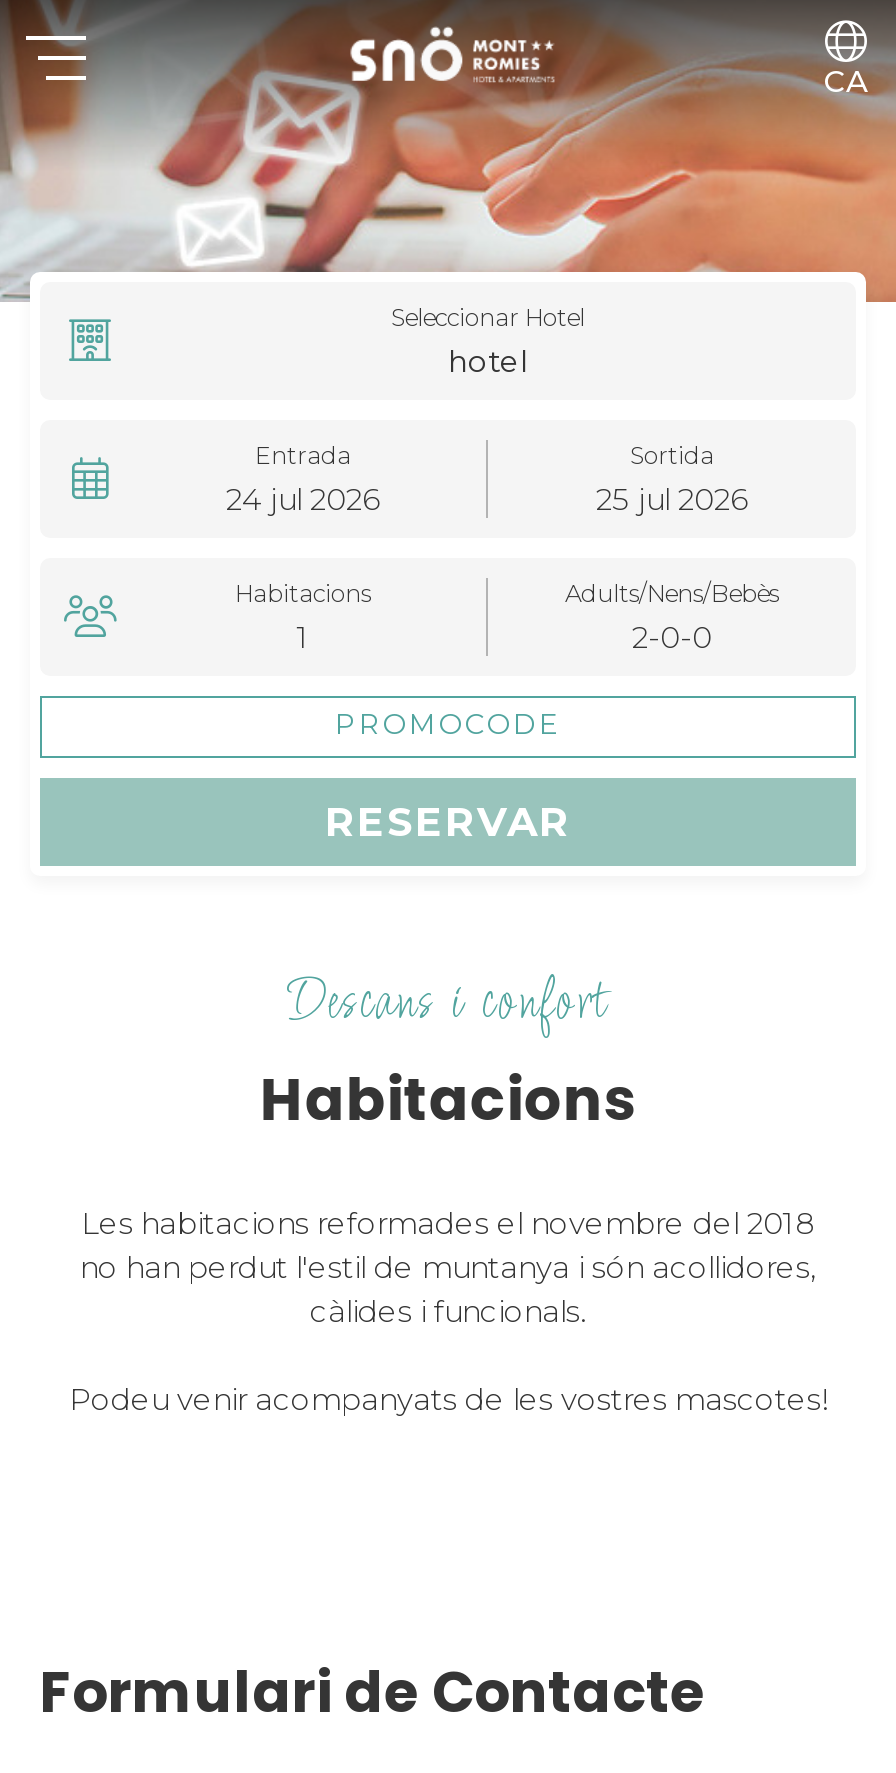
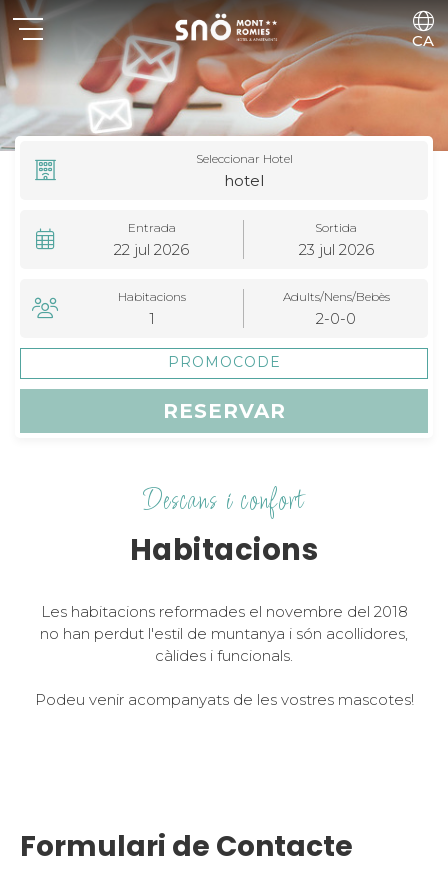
- 24 jul 2026
+ 22 jul 2026

- 25 jul 2026
+ 23 jul 2026
